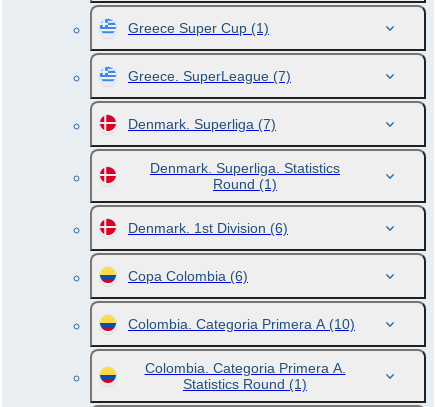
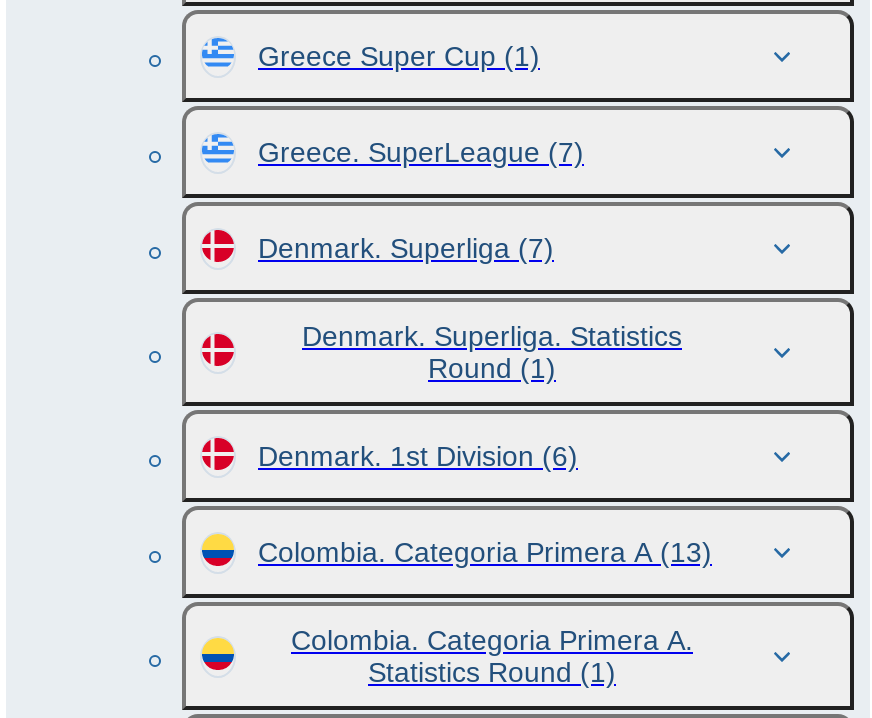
- Copa Colombia (6)
- Colombia. Categoria Primera A (10)
+ Colombia. Categoria Primera A (13)
